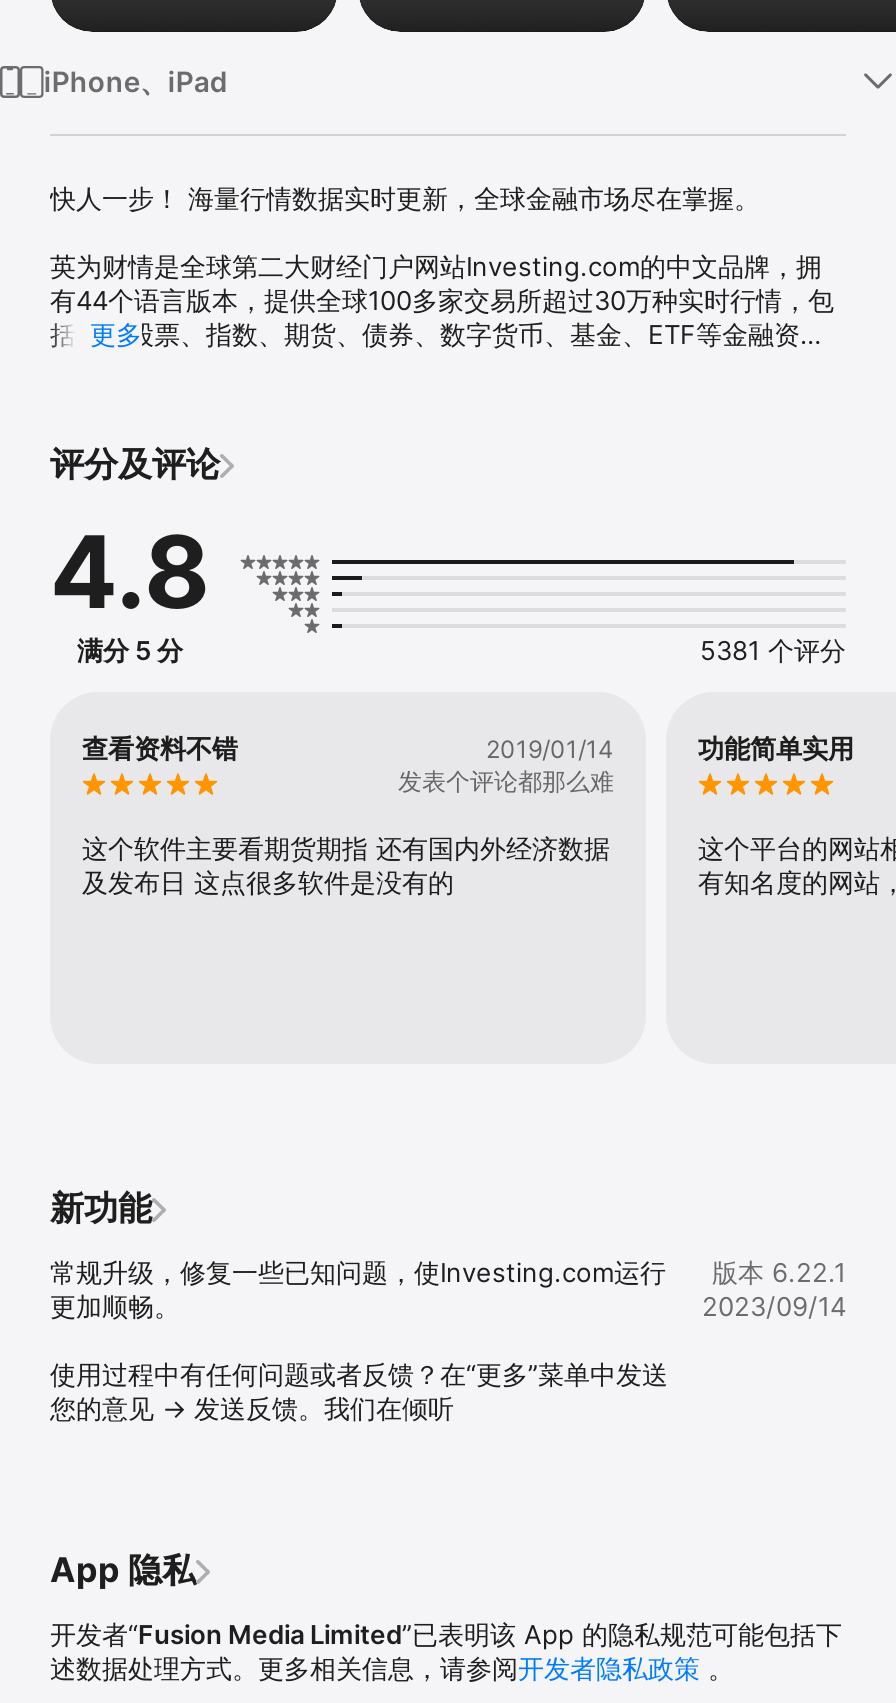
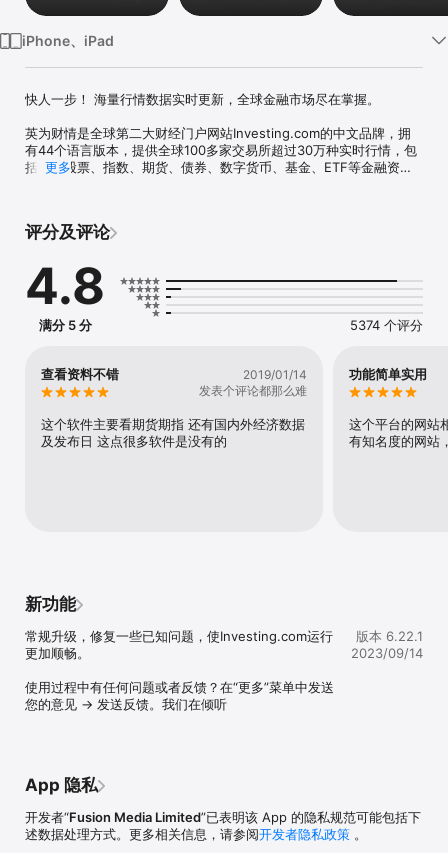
- 5381 个评分
+ 5374 个评分
